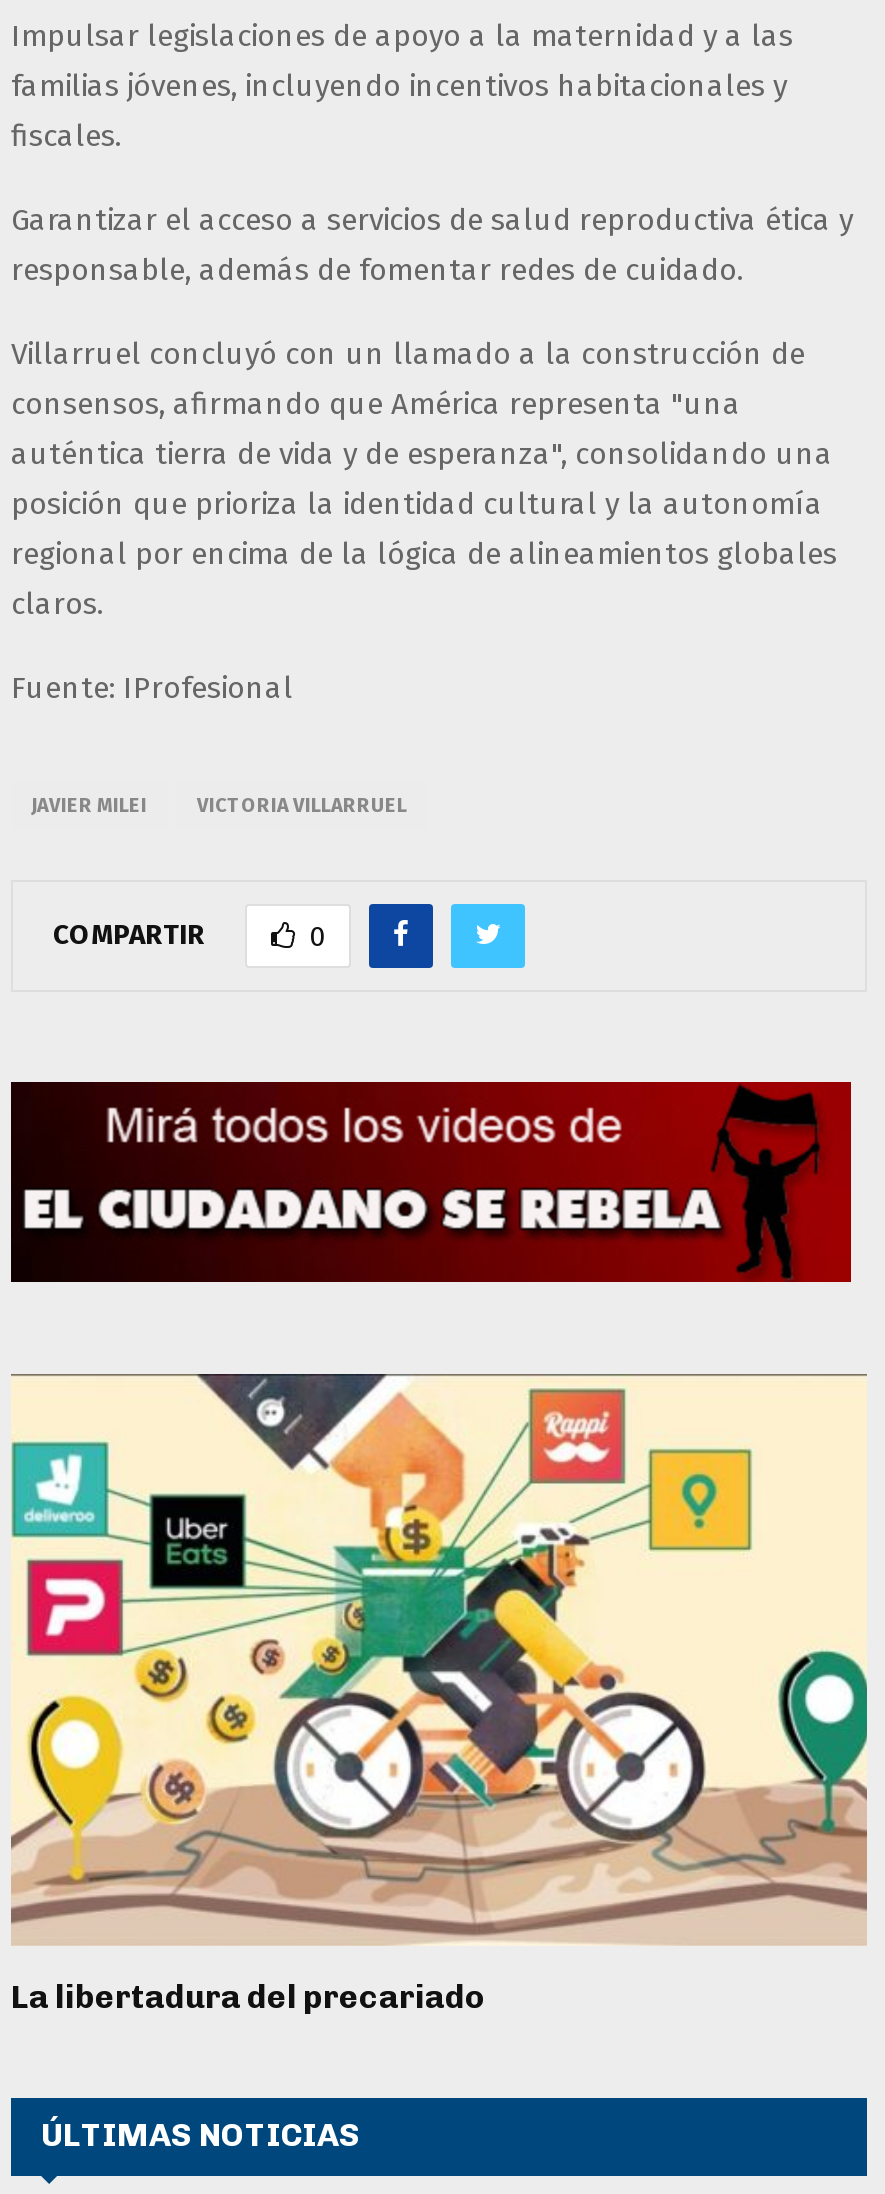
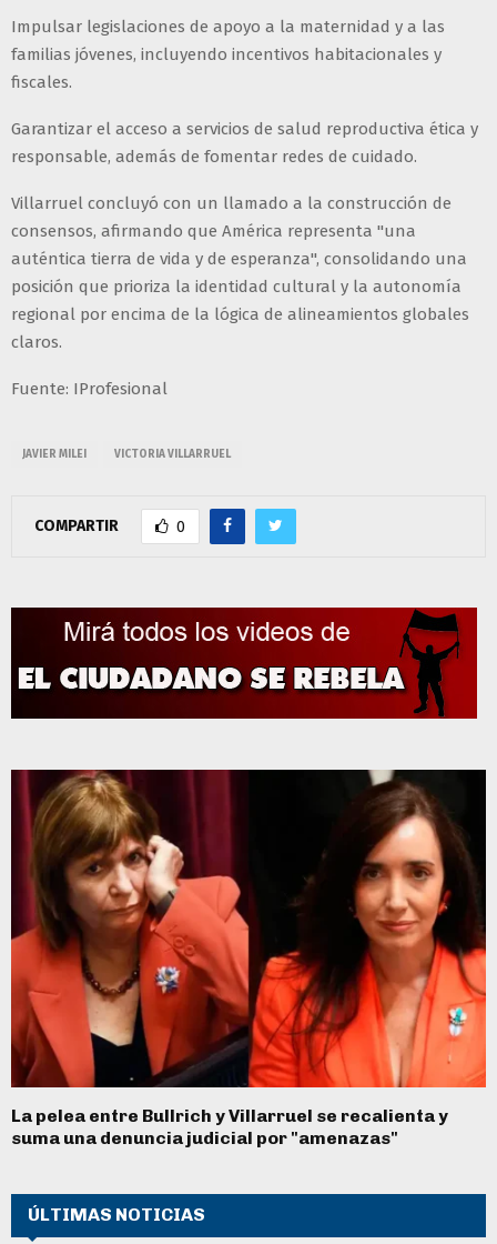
- [image]
- La libertadura del precariado
+ [image]
+ La pelea entre Bullrich y Villarruel se recalienta y
+ suma una denuncia judicial por "amenazas"
